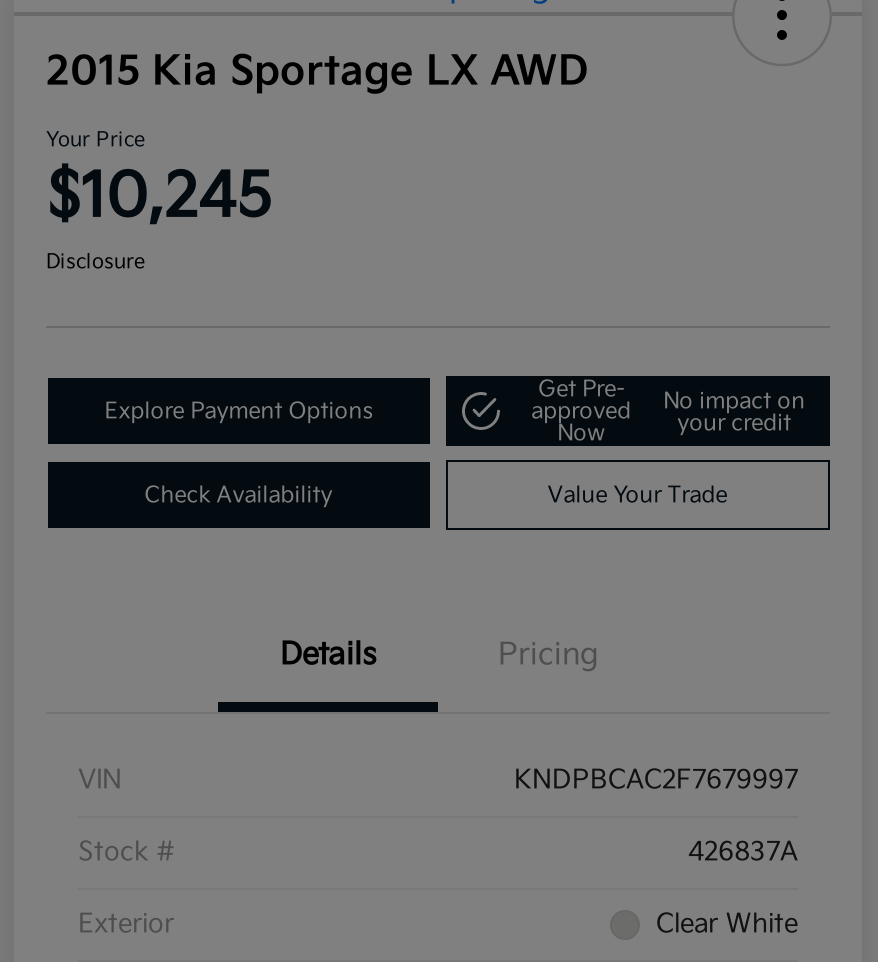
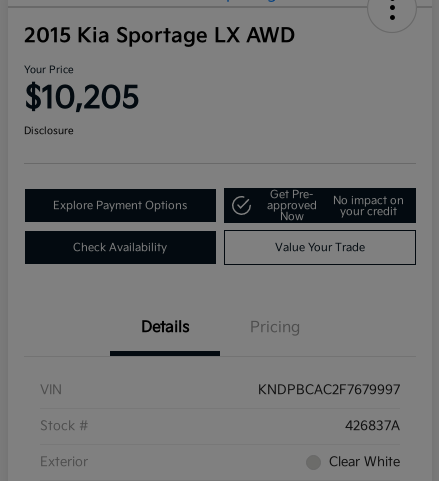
- $10,245
+ $10,205
